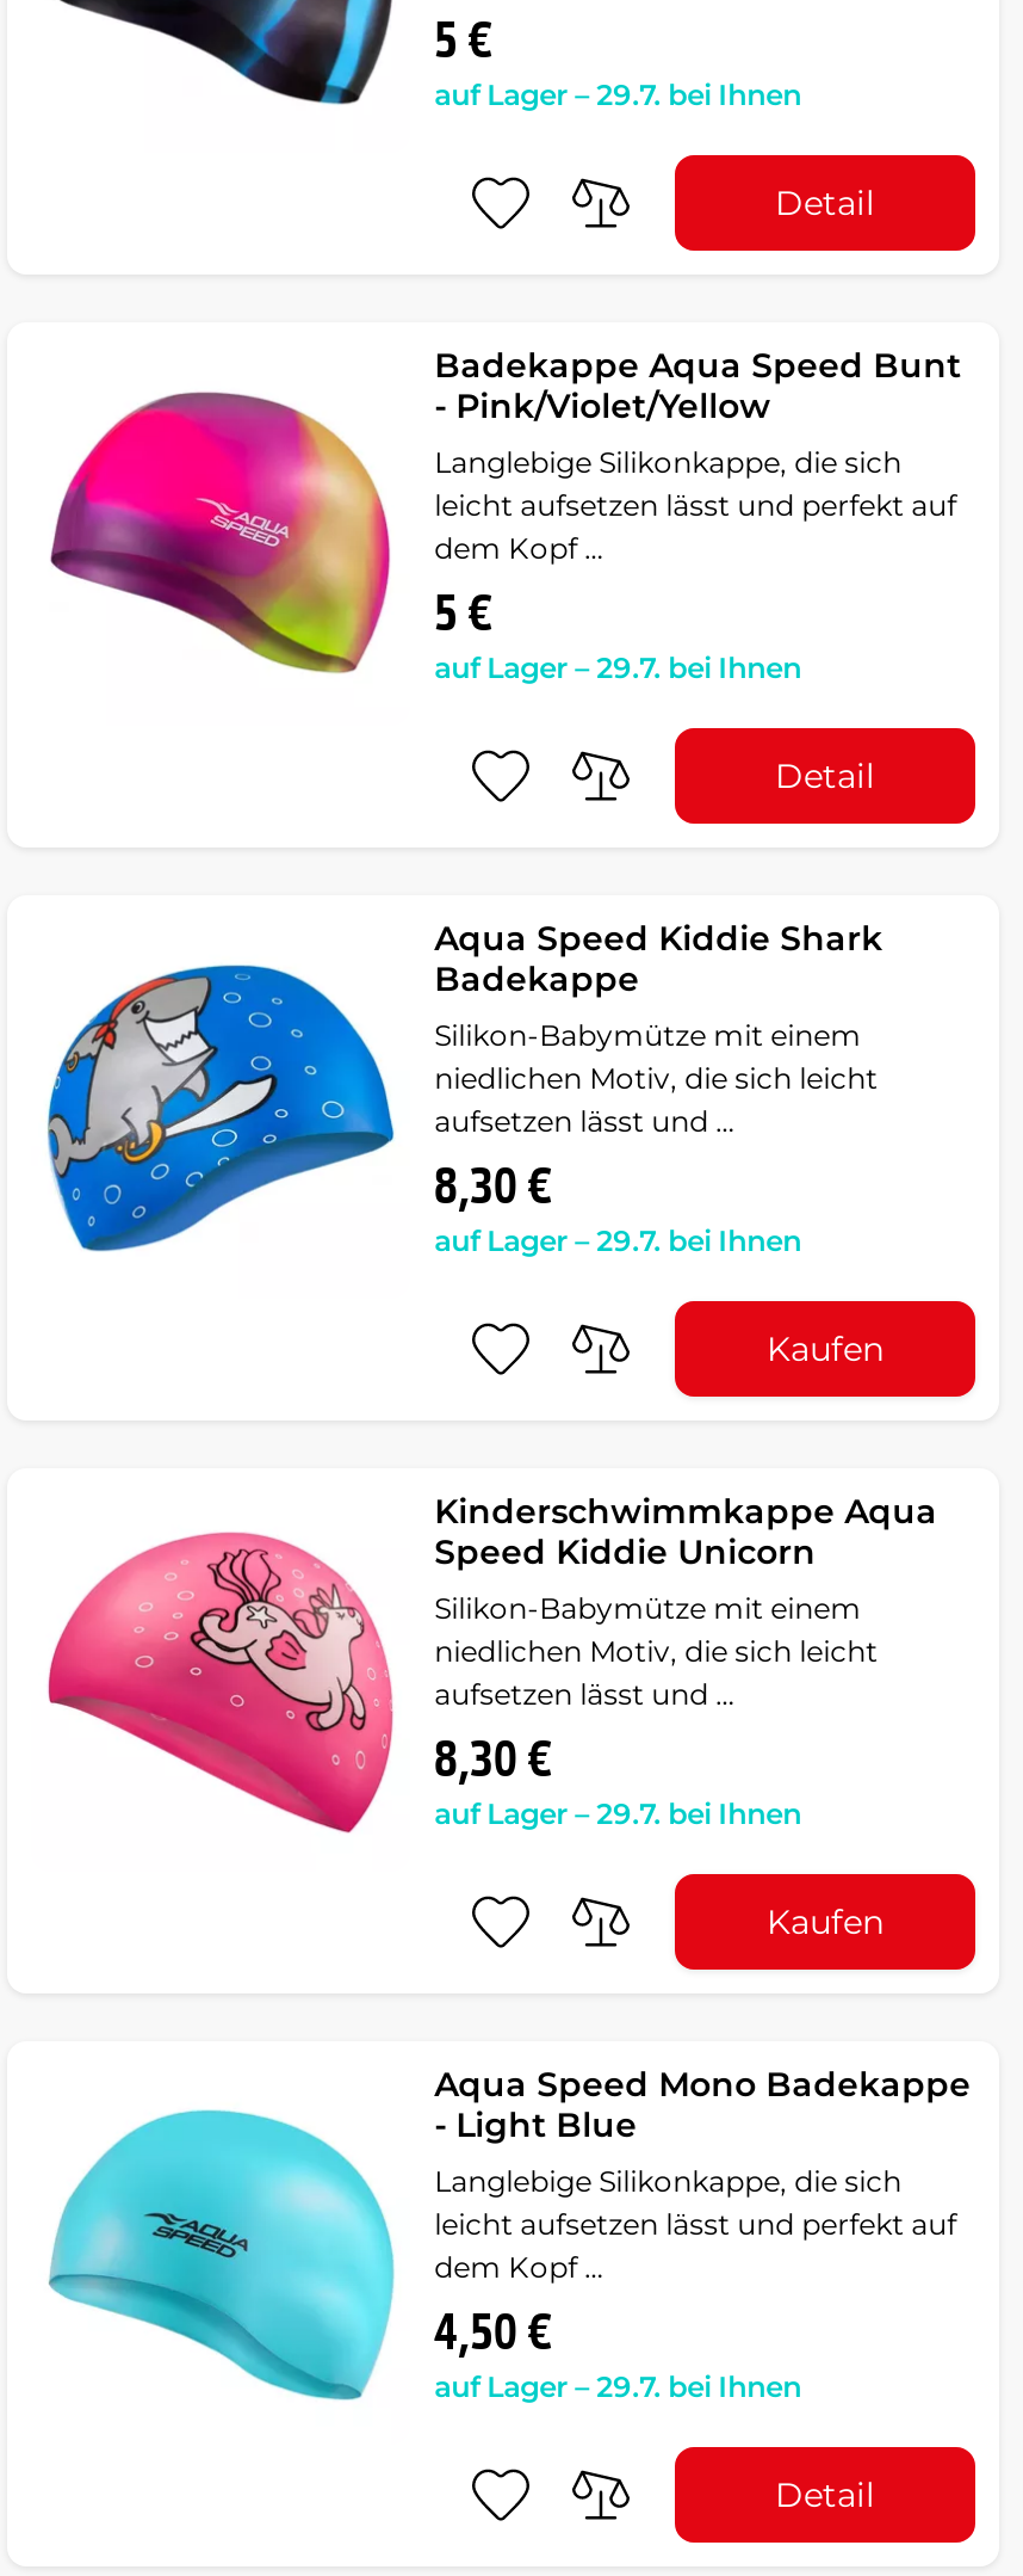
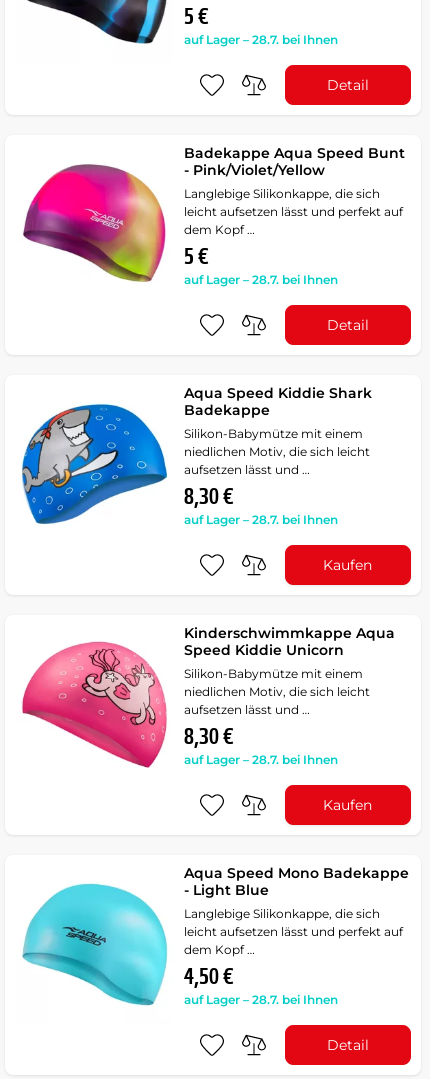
- auf Lager – 29.7. bei Ihnen
+ auf Lager – 28.7. bei Ihnen

- auf Lager – 29.7. bei Ihnen
+ auf Lager – 28.7. bei Ihnen

- auf Lager – 29.7. bei Ihnen
+ auf Lager – 28.7. bei Ihnen

- auf Lager – 29.7. bei Ihnen
+ auf Lager – 28.7. bei Ihnen

- auf Lager – 29.7. bei Ihnen
+ auf Lager – 28.7. bei Ihnen
